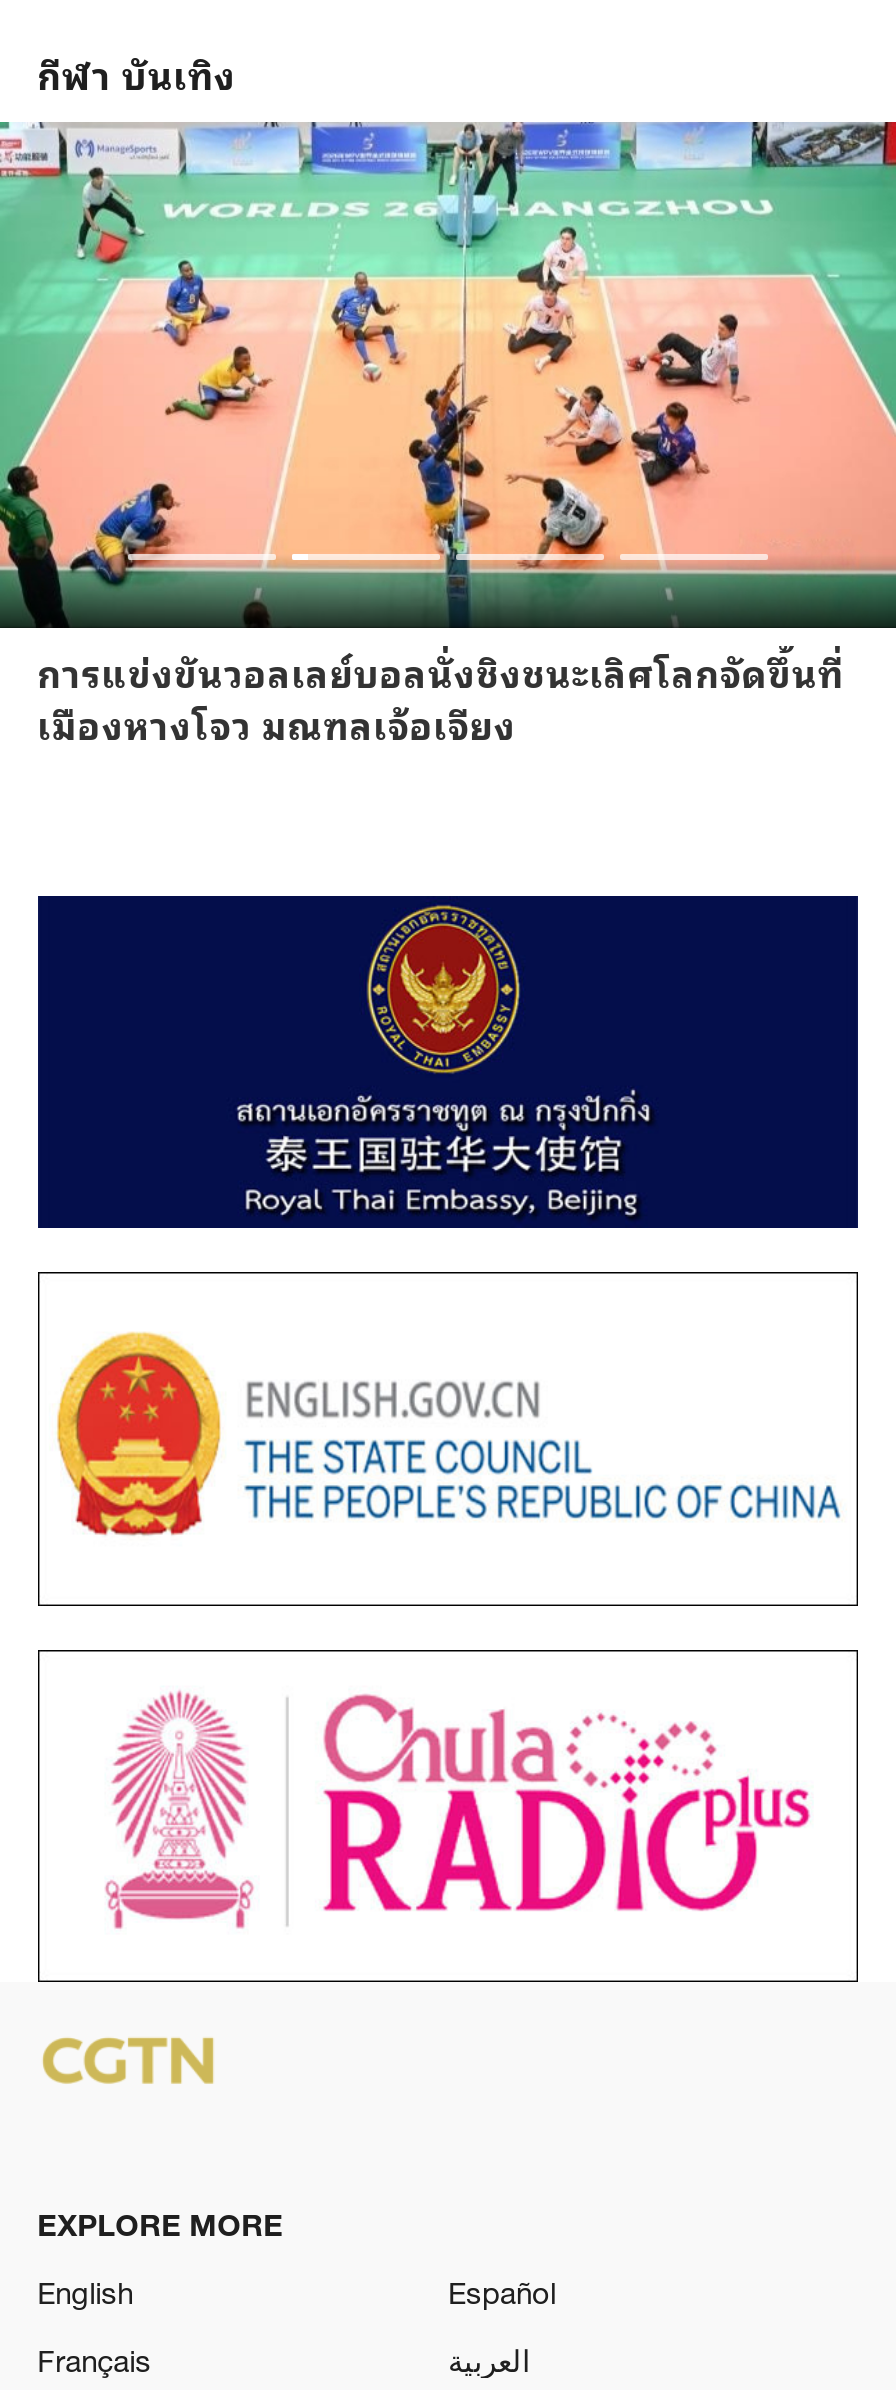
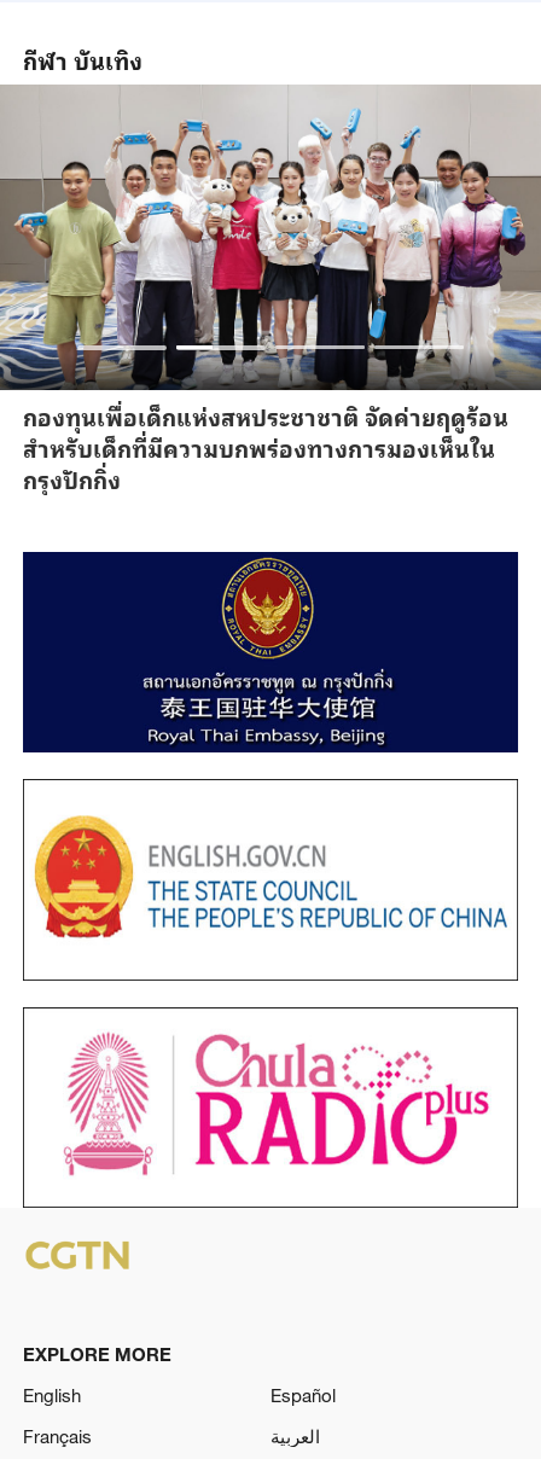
- [image]
- การแข่งขันวอลเลย์บอลนั่งชิงชนะเลิศโลกจัดขึ้นที่
- เมืองหางโจว มณฑลเจ้อเจียง
+ [image]
+ กองทุนเพื่อเด็กแห่งสหประชาชาติ จัดค่ายฤดูร้อน
+ สำหรับเด็กที่มีความบกพร่องทางการมองเห็นใน
+ กรุงปักกิ่ง
